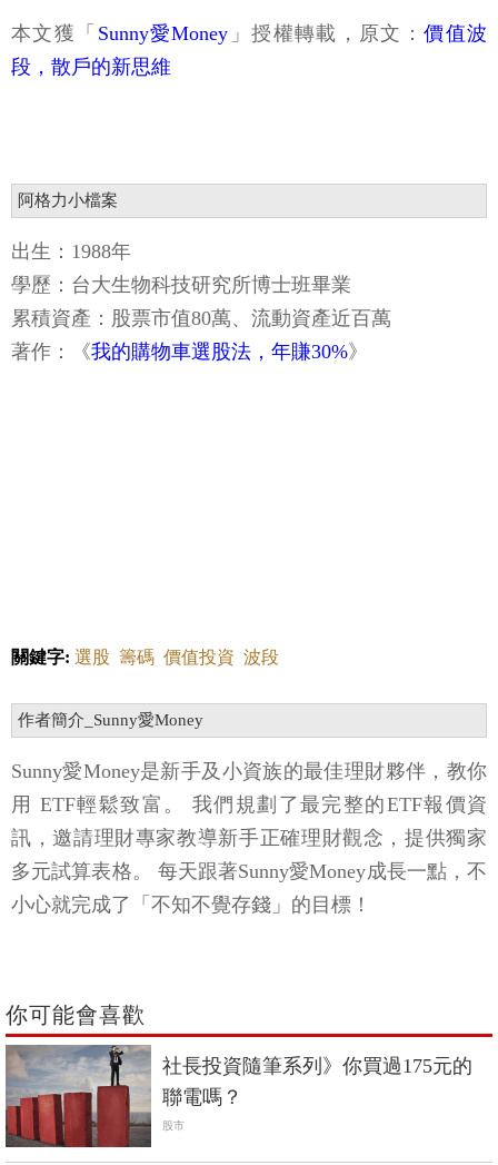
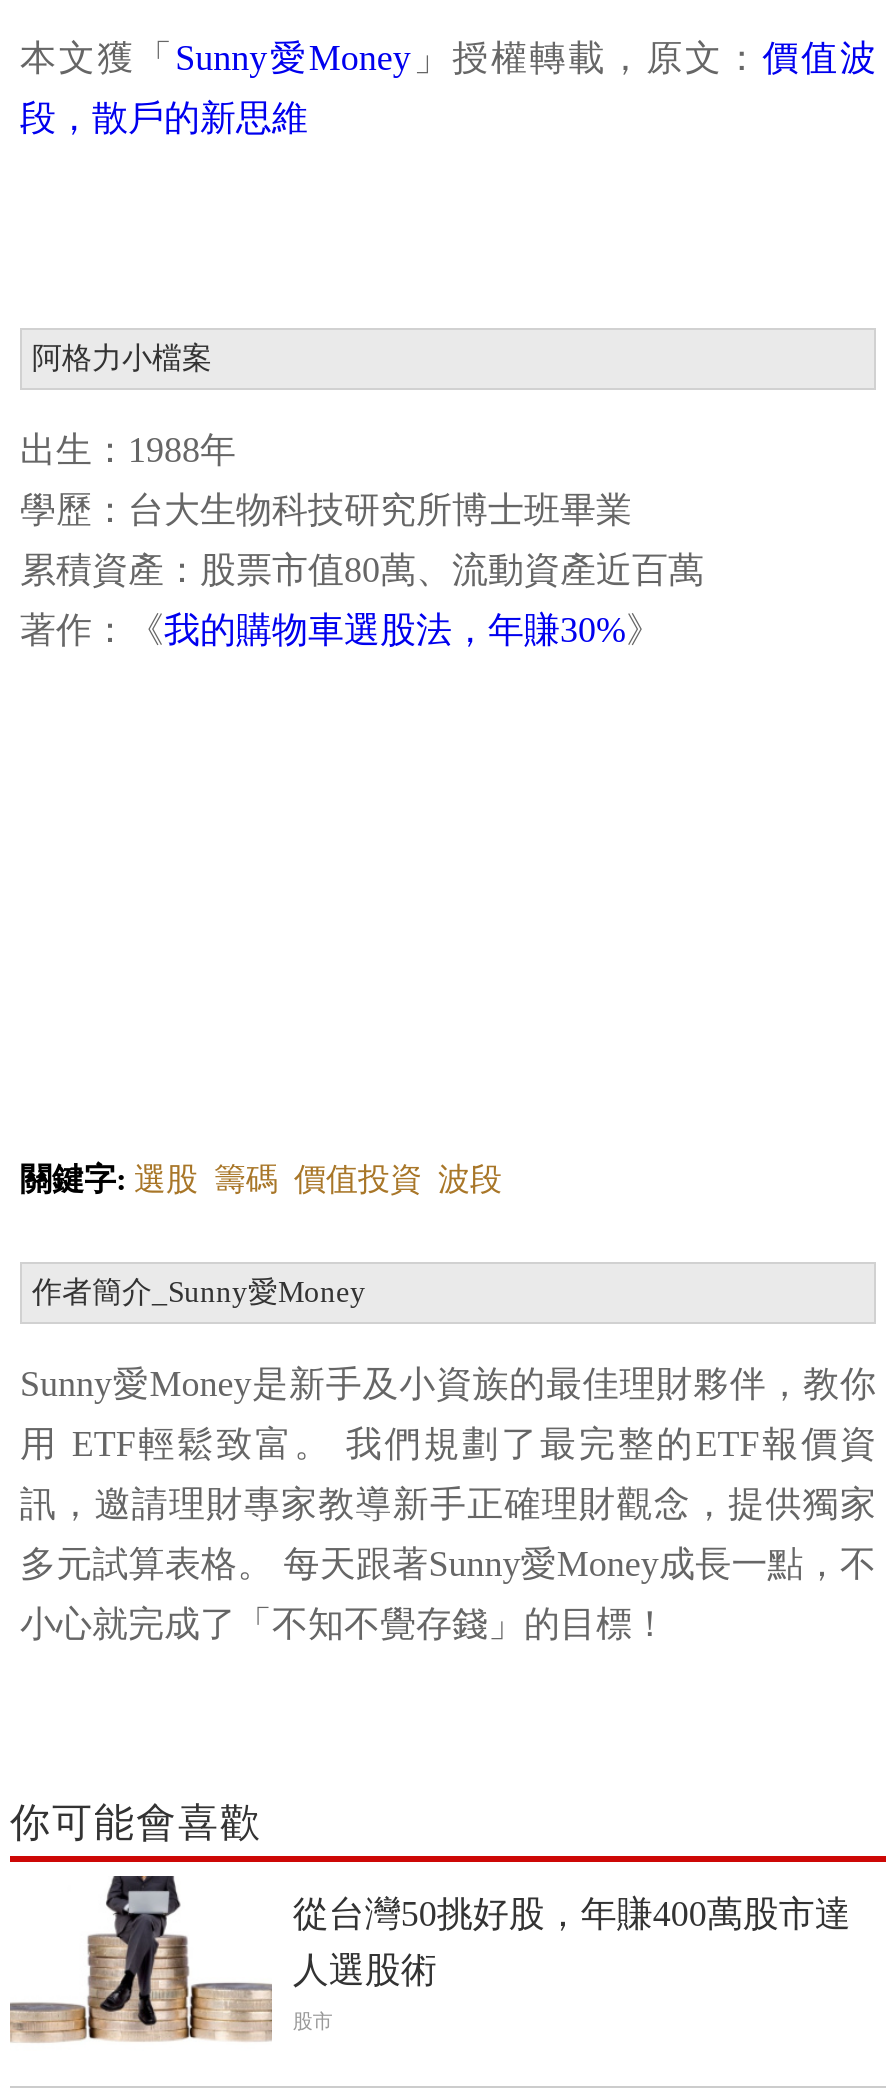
- [image]
- 社長投資隨筆系列》你買過175元的
- 聯電嗎？
+ [image]
+ 從台灣50挑好股，年賺400萬股市達
+ 人選股術
